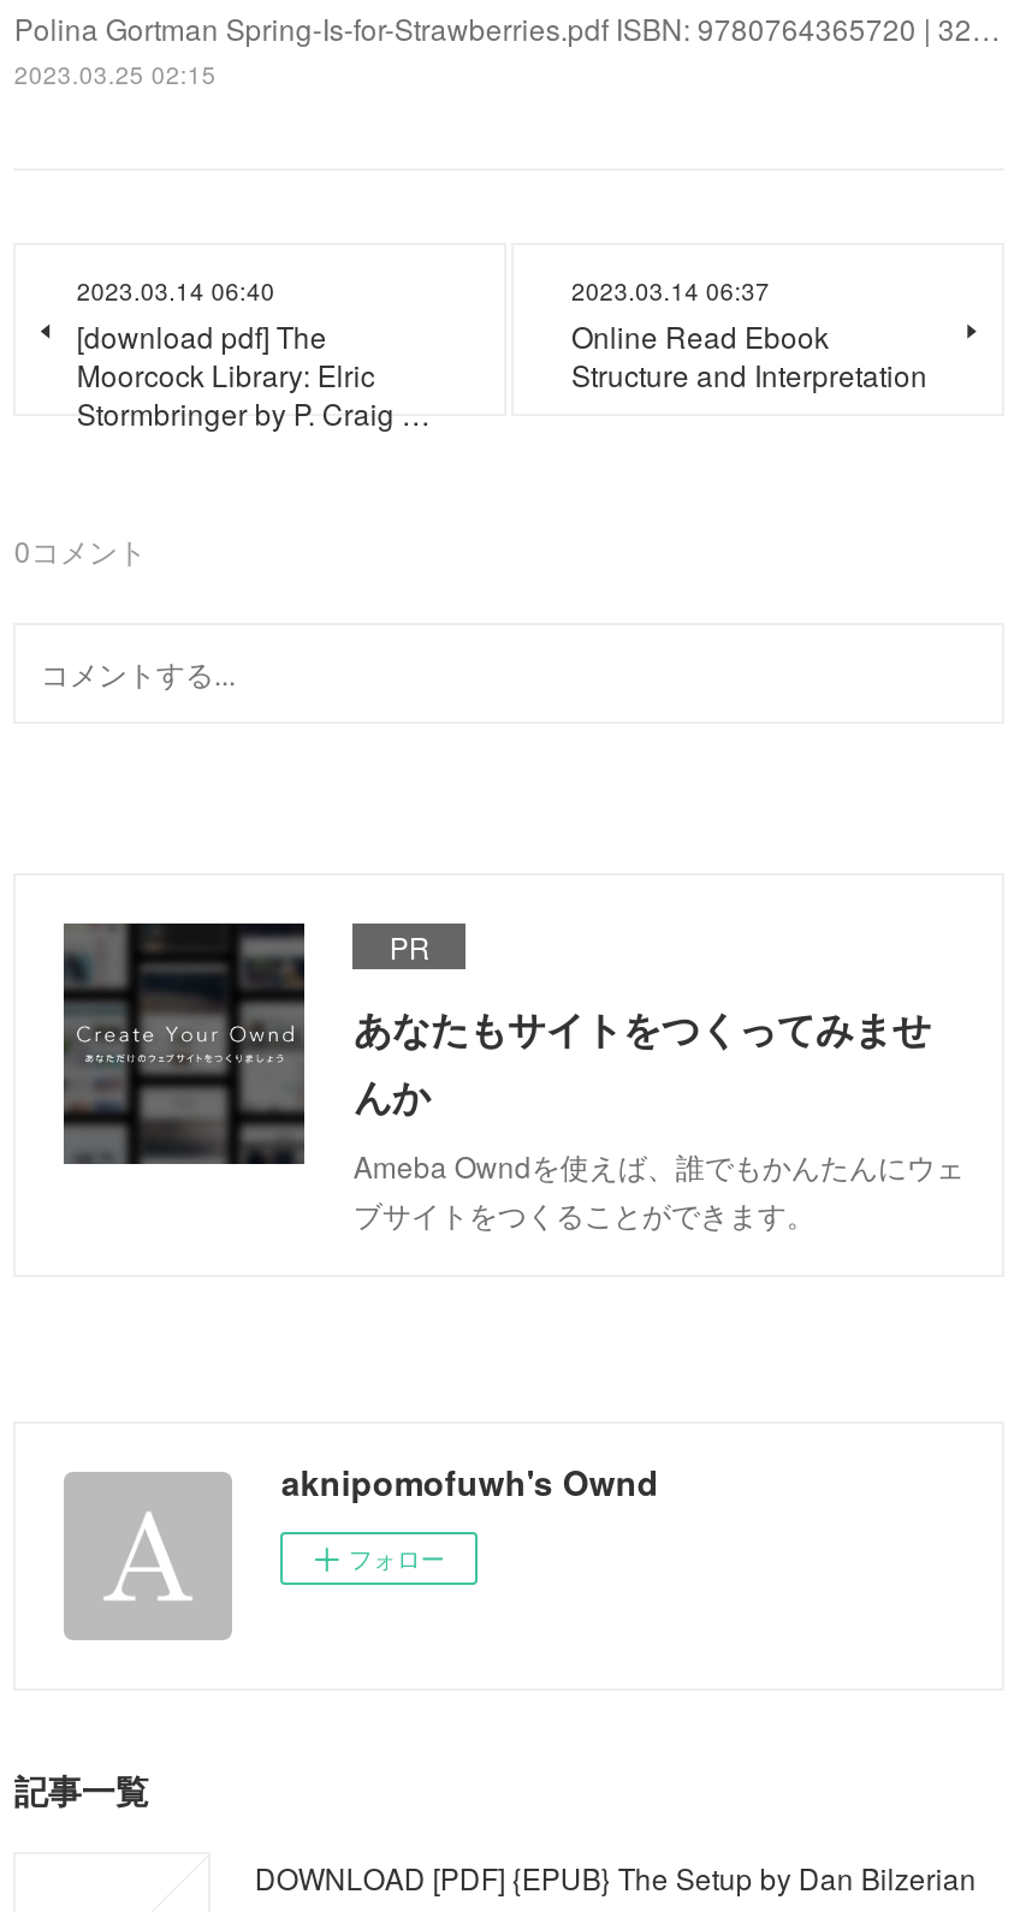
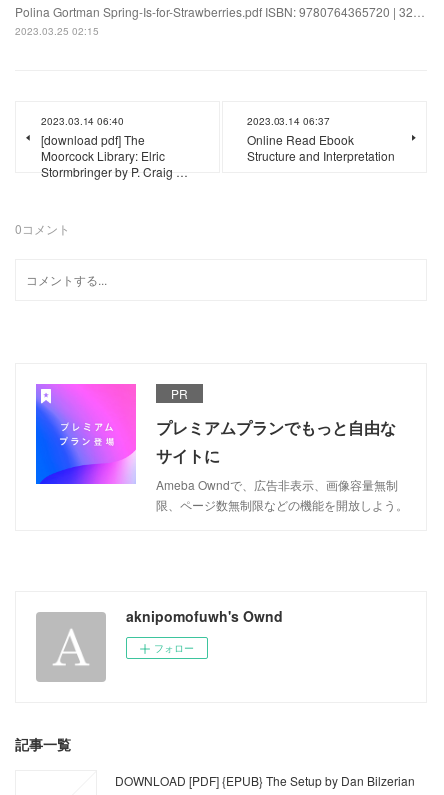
- [image]
- あなたもサイトをつくってみませ
- んか
- Ameba Owndを使えば、誰でもかんたんにウェ
- ブサイトをつくることができます。
+ [image]
+ プレミアムプランでもっと自由な
+ サイトに
+ Ameba Owndで、広告非表示、画像容量無制
+ 限、ページ数無制限などの機能を開放しよう。
